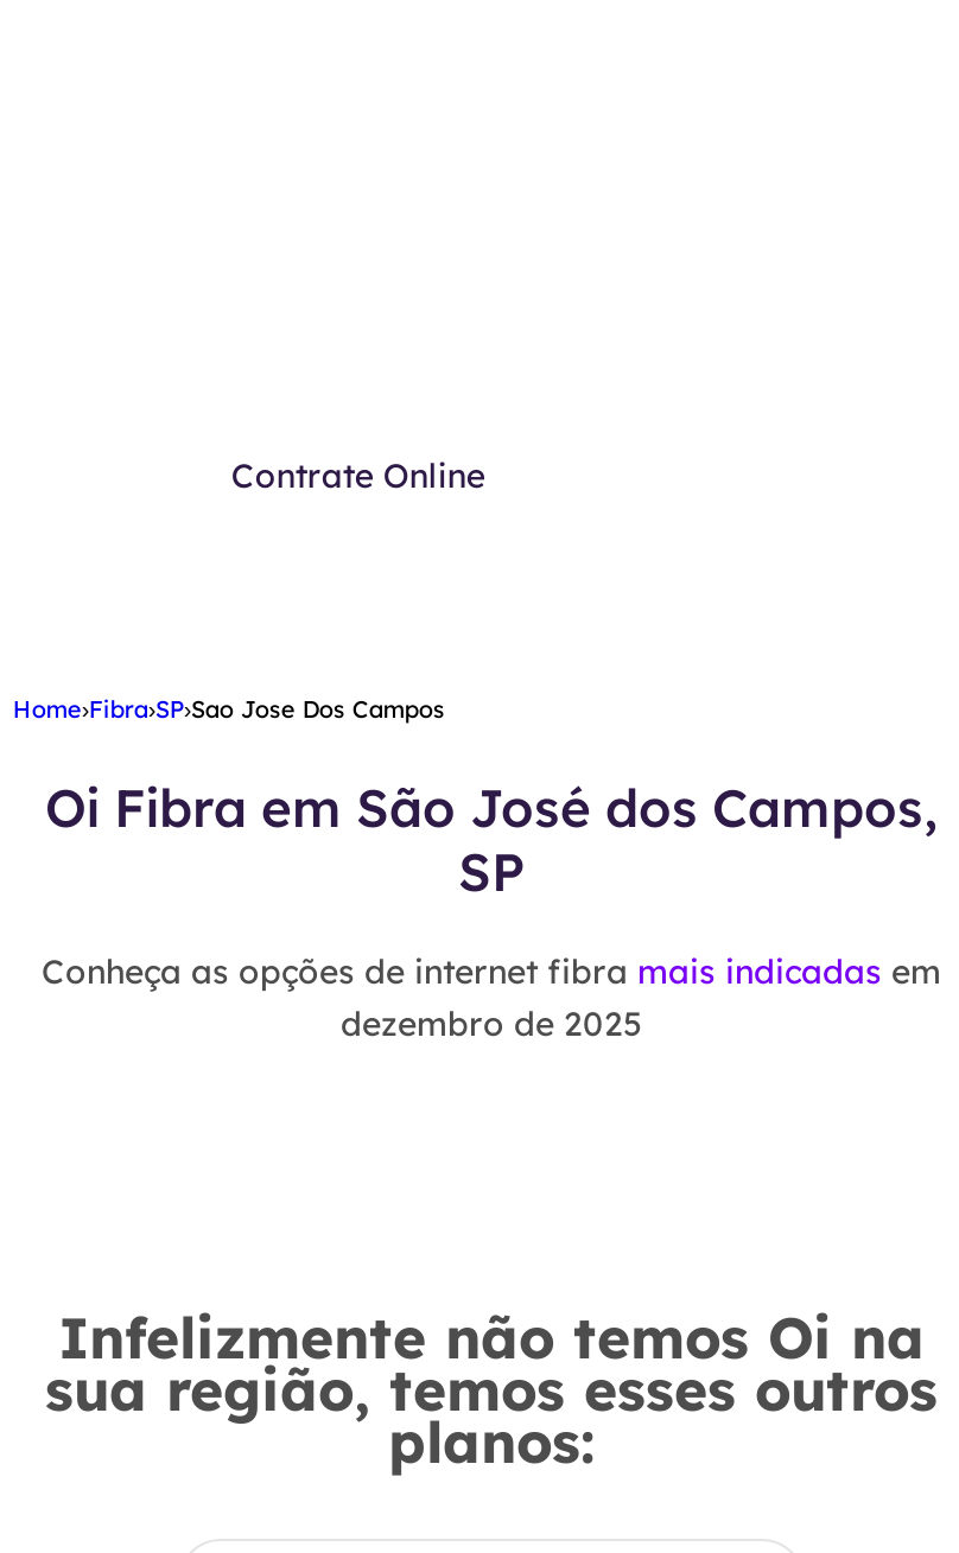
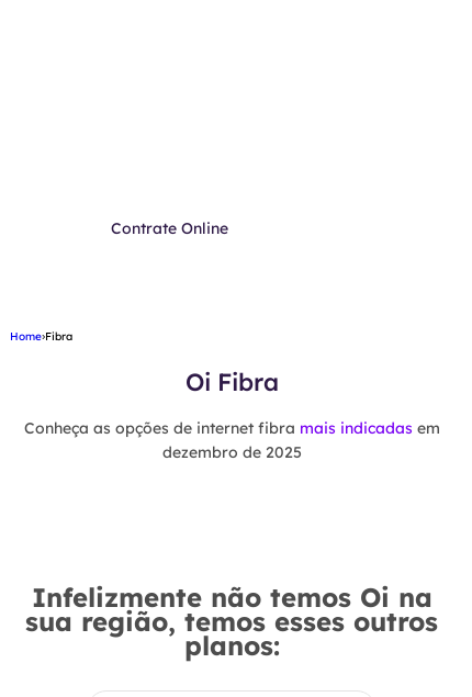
- Home›Fibra›SP›Sao Jose Dos Campos
+ Home›Fibra

- Oi Fibra em São José dos Campos,
- SP
+ Oi Fibra
